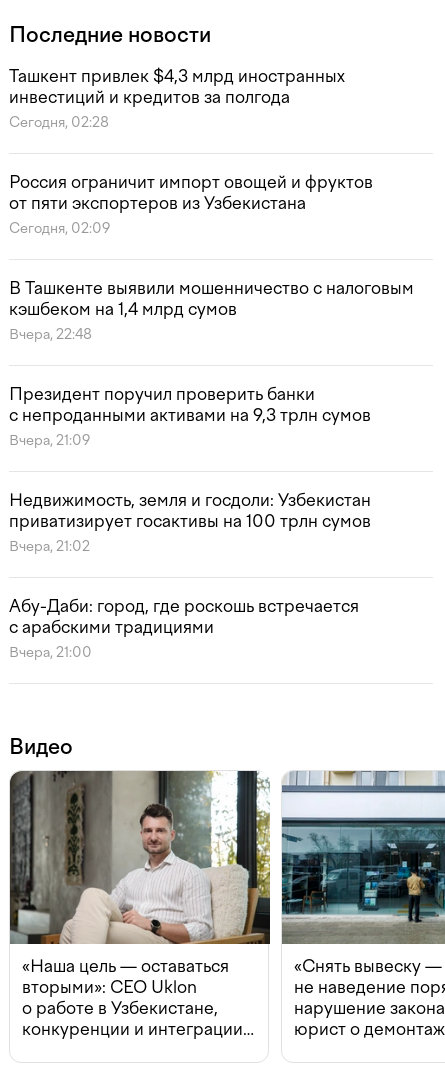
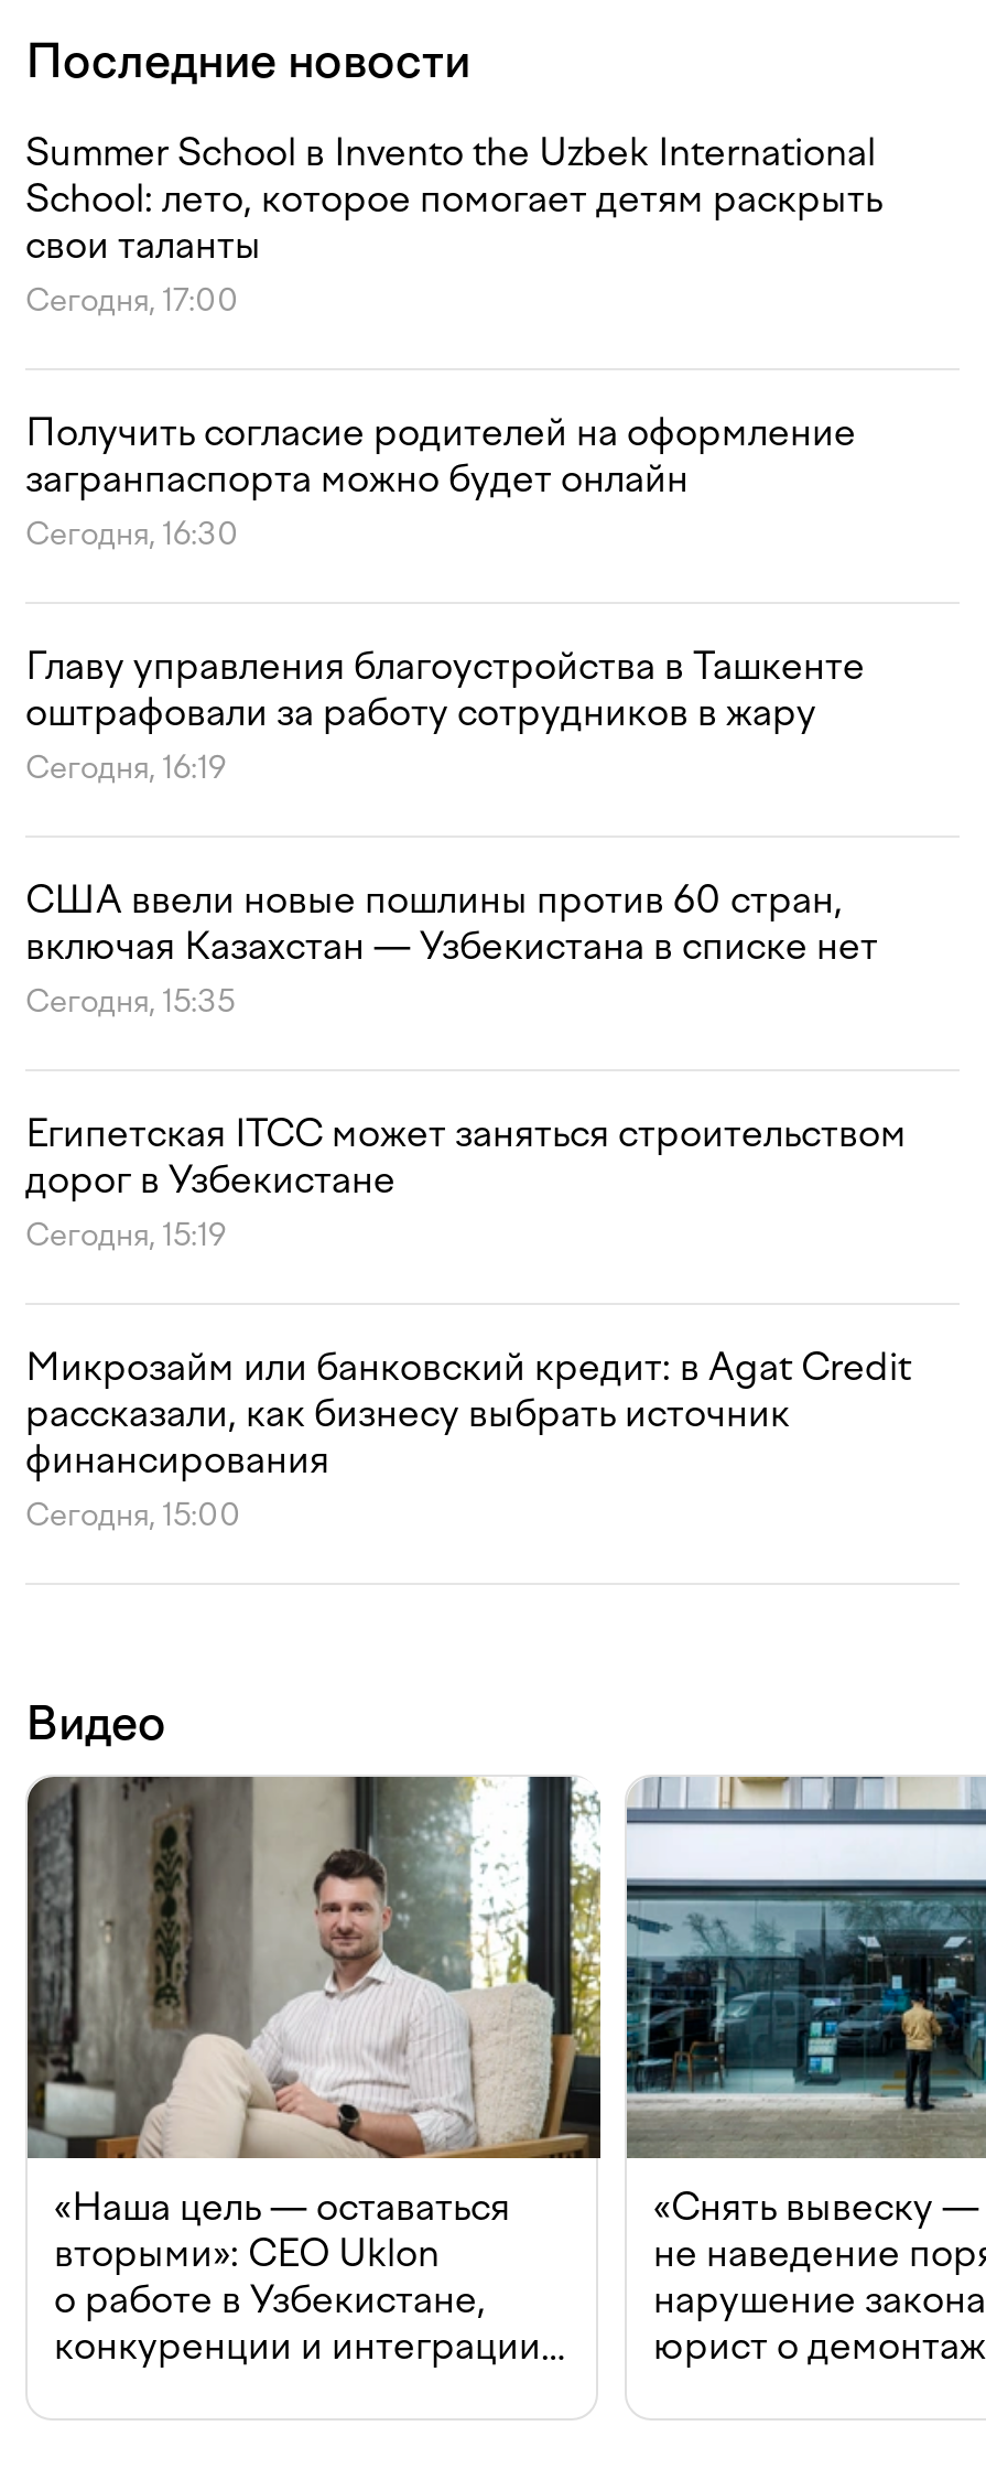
- Ташкент привлек $4,3 млрд иностранных
- инвестиций и кредитов за полгода
- Сегодня, 02:28
+ Summer School в Invento the Uzbek International
+ School: лето, которое помогает детям раскрыть
+ свои таланты
+ Сегодня, 17:00

- Россия ограничит импорт овощей и фруктов
- от пяти экспортеров из Узбекистана
- Сегодня, 02:09
+ Получить согласие родителей на оформление
+ загранпаспорта можно будет онлайн
+ Сегодня, 16:30

- В Ташкенте выявили мошенничество с налоговым
- кэшбеком на 1,4 млрд сумов
- Вчера, 22:48
+ Главу управления благоустройства в Ташкенте
+ оштрафовали за работу сотрудников в жару
+ Сегодня, 16:19

- Президент поручил проверить банки
- с непроданными активами на 9,3 трлн сумов
- Вчера, 21:09
+ США ввели новые пошлины против 60 стран,
+ включая Казахстан — Узбекистана в списке нет
+ Сегодня, 15:35

- Недвижимость, земля и госдоли: Узбекистан
- приватизирует госактивы на 100 трлн сумов
- Вчера, 21:02
+ Египетская ITCC может заняться строительством
+ дорог в Узбекистане
+ Сегодня, 15:19

- Абу-Даби: город, где роскошь встречается
- с арабскими традициями
- Вчера, 21:00
+ Микрозайм или банковский кредит: в Agat Credit
+ рассказали, как бизнесу выбрать источник
+ финансирования
+ Сегодня, 15:00
